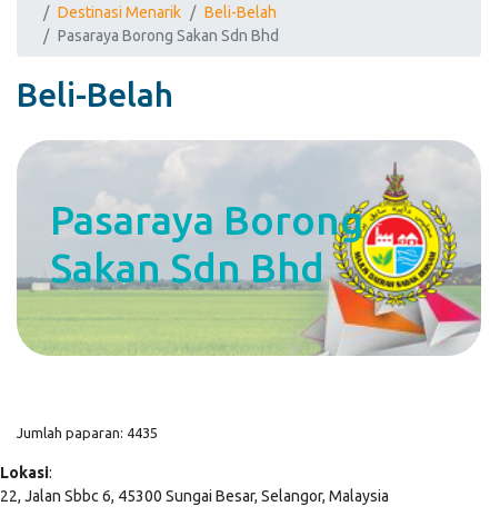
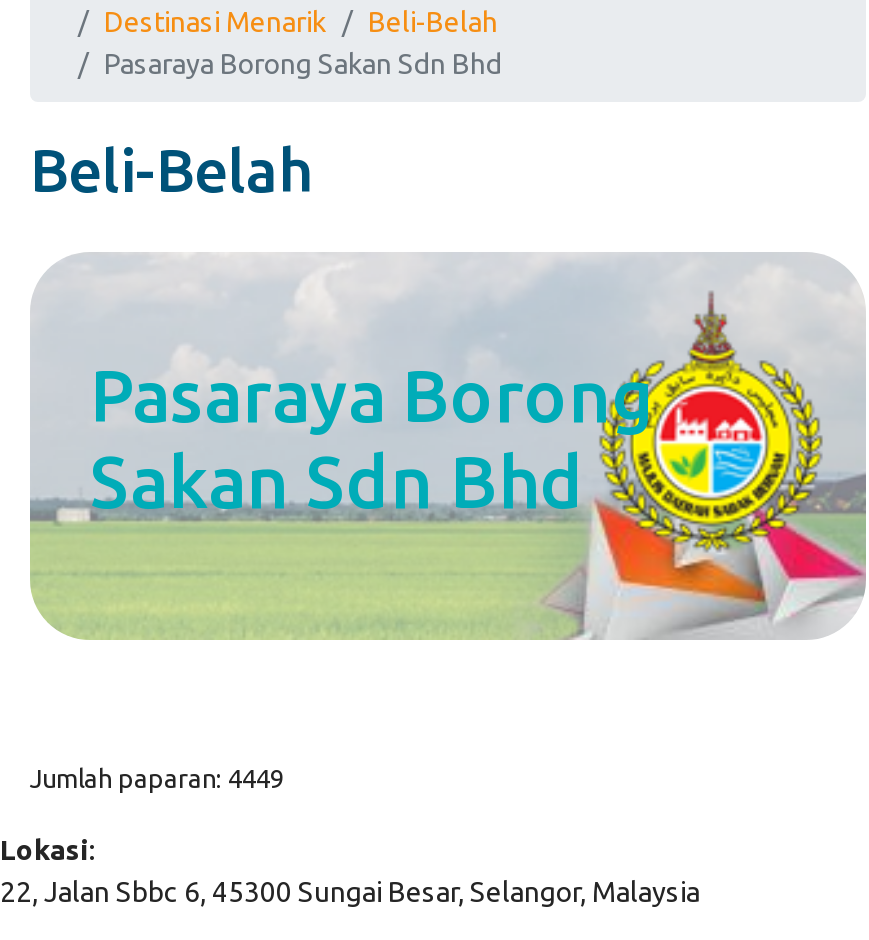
- Jumlah paparan: 4435
+ Jumlah paparan: 4449
